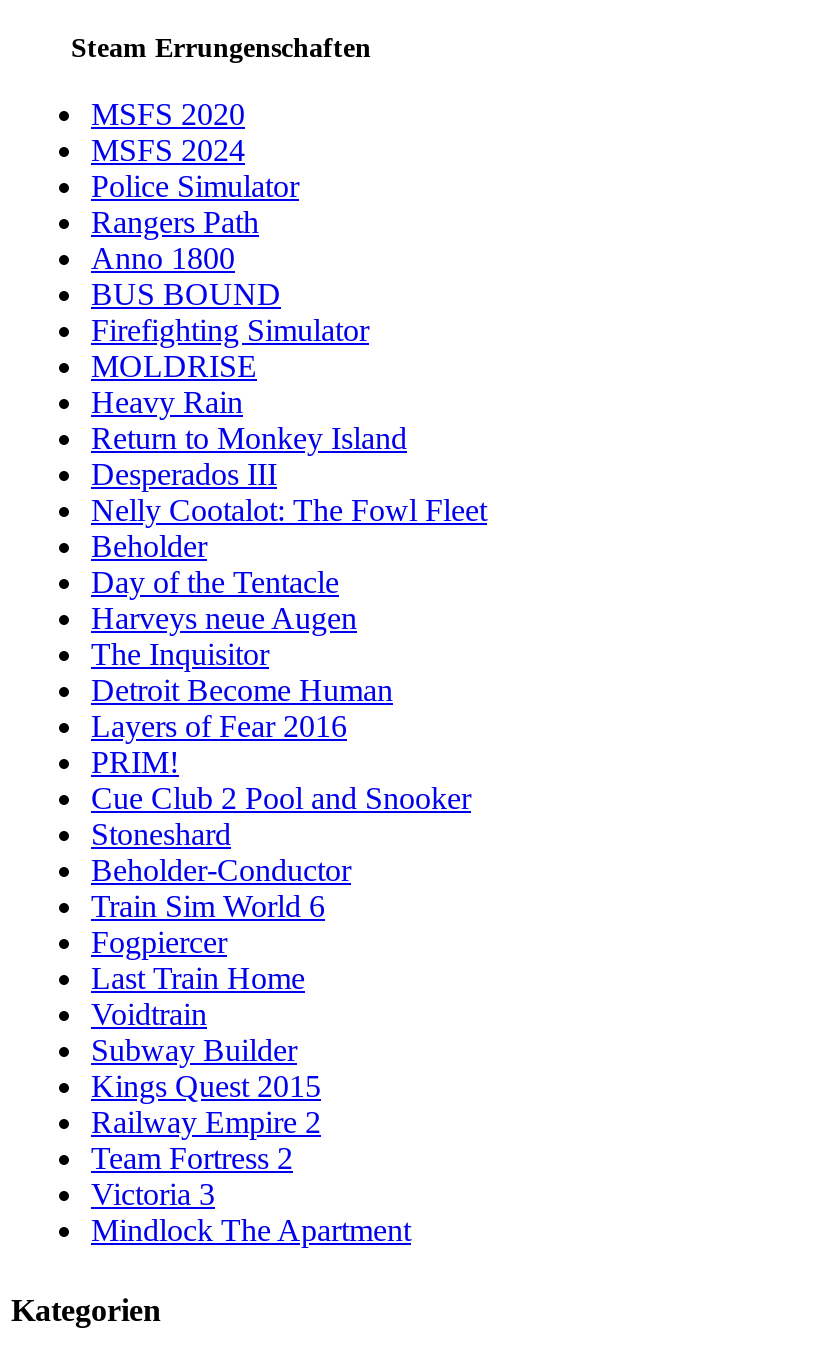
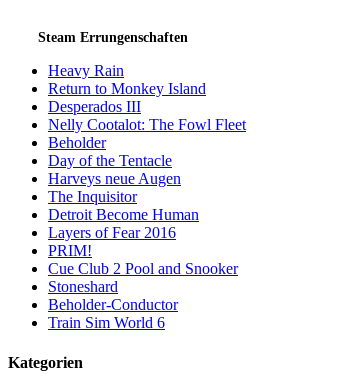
- MSFS 2020
- MSFS 2024
- Police Simulator
- Rangers Path
- Anno 1800
- BUS BOUND
- Firefighting Simulator
- MOLDRISE

- Fogpiercer
- Last Train Home
- Voidtrain
- Subway Builder
- Kings Quest 2015
- Railway Empire 2
- Team Fortress 2
- Victoria 3
- Mindlock The Apartment
